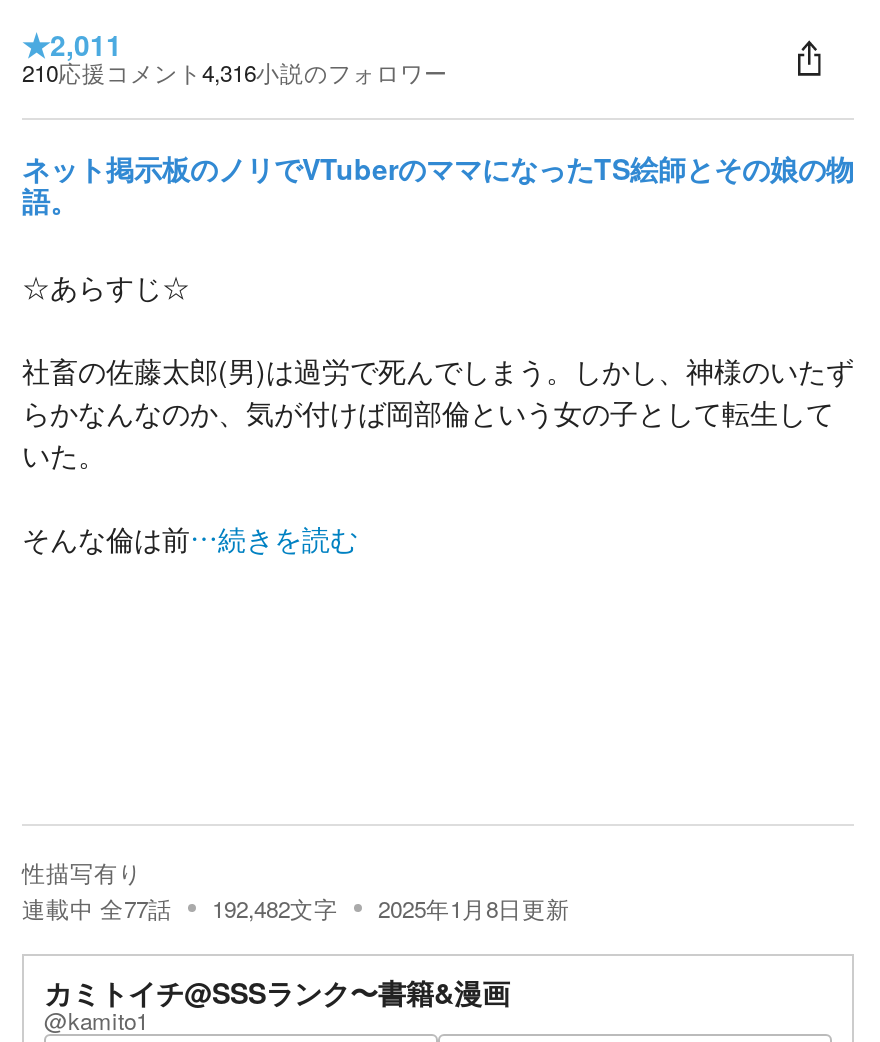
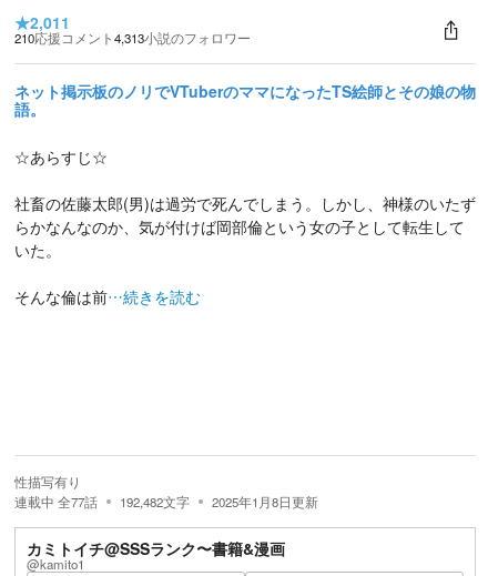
- 210応援コメント4,316小説のフォロワー
+ 210応援コメント4,313小説のフォロワー
